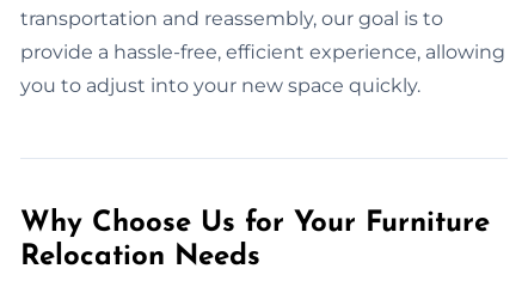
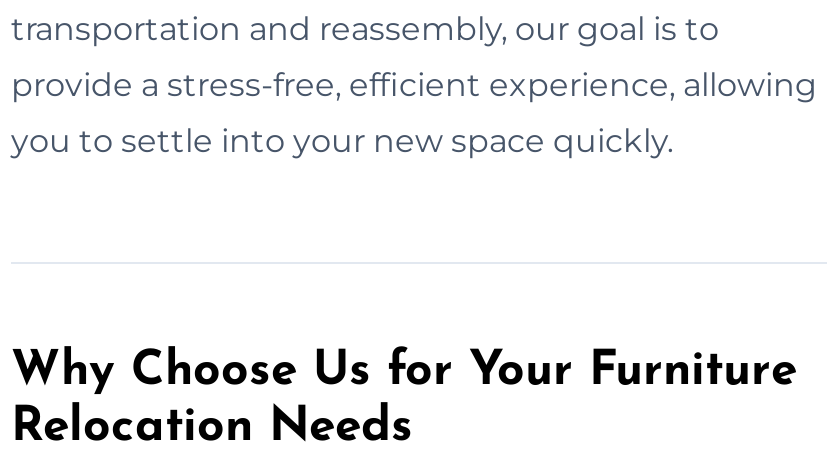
- provide a hassle-free, efficient experience, allowing
+ provide a stress-free, efficient experience, allowing

- you to adjust into your new space quickly.
+ you to settle into your new space quickly.
